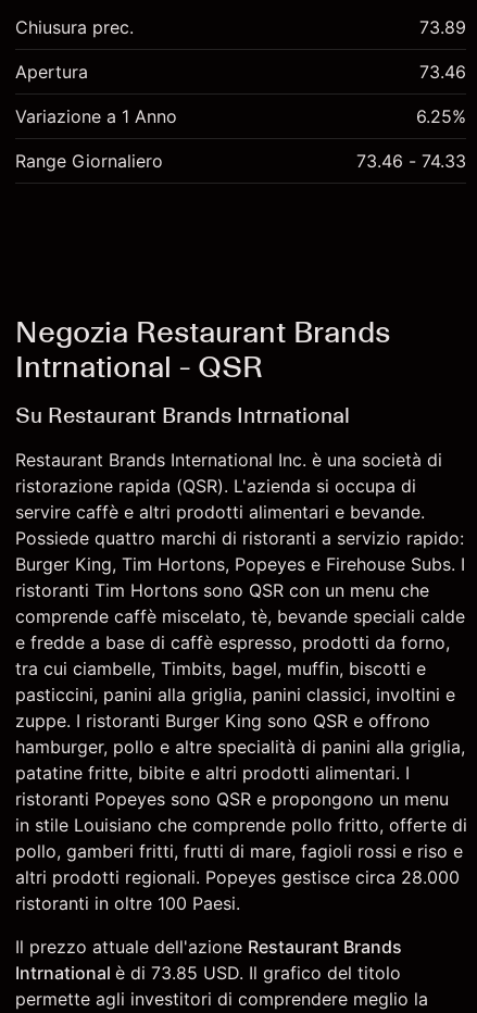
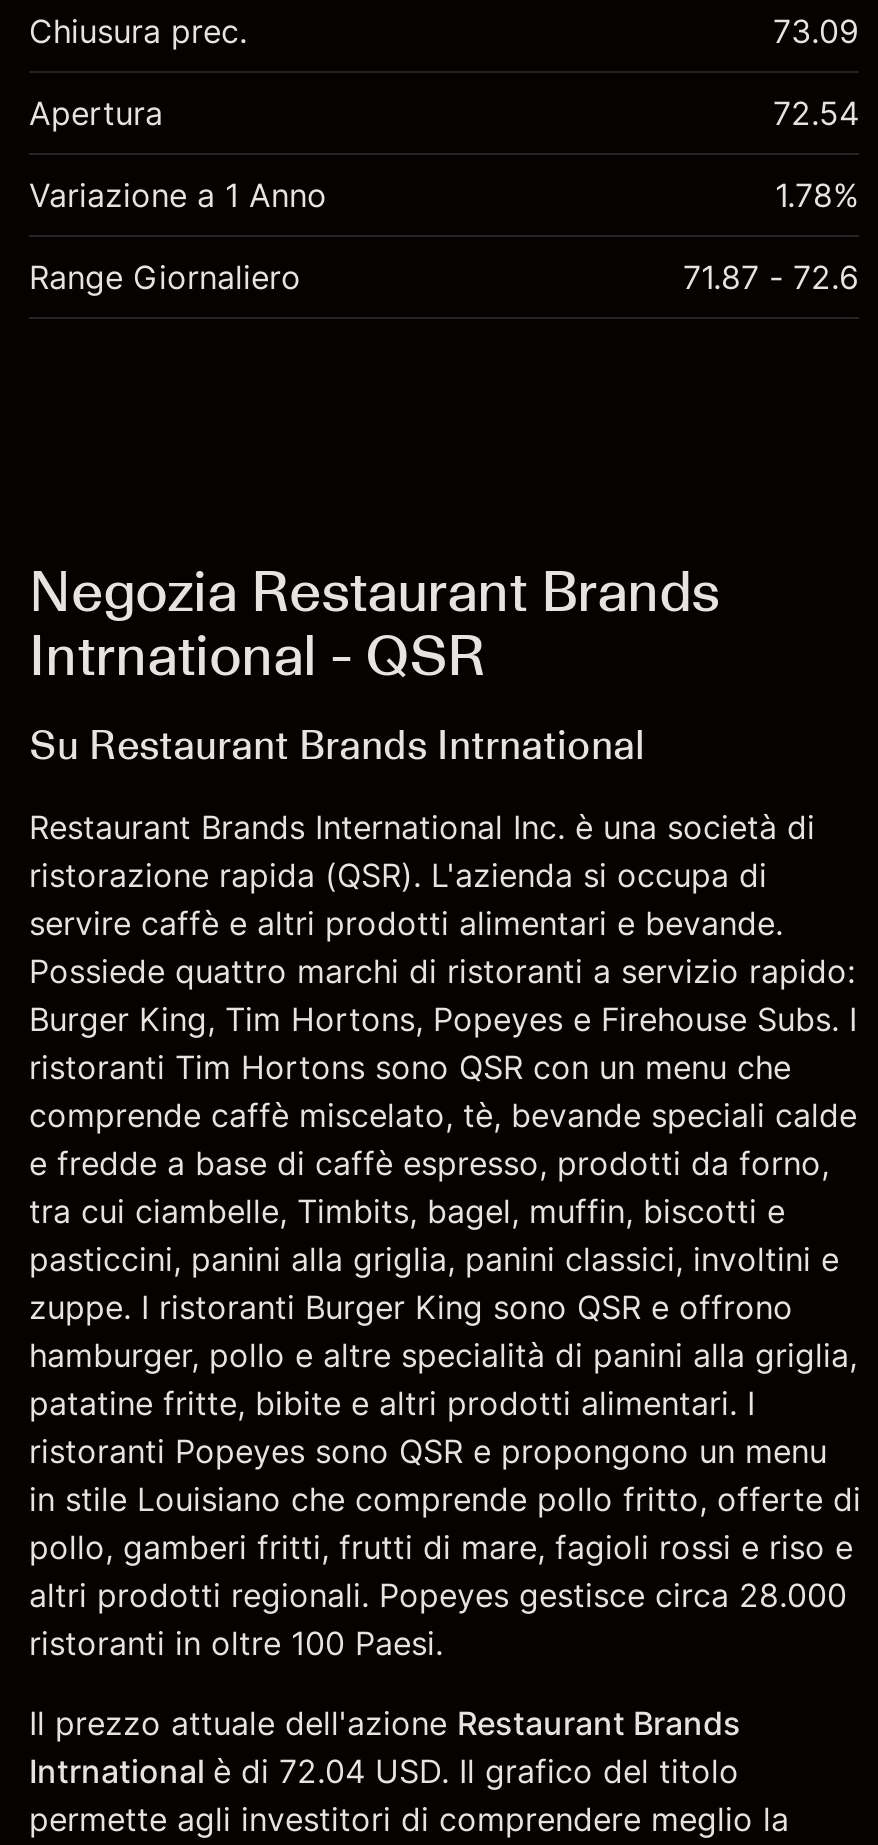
- 73.89
+ 73.09

- 73.46
+ 72.54

- 6.25%
+ 1.78%

- 73.46 - 74.33
+ 71.87 - 72.6

- Intrnational è di 73.85 USD. Il grafico del titolo
+ Intrnational è di 72.04 USD. Il grafico del titolo
